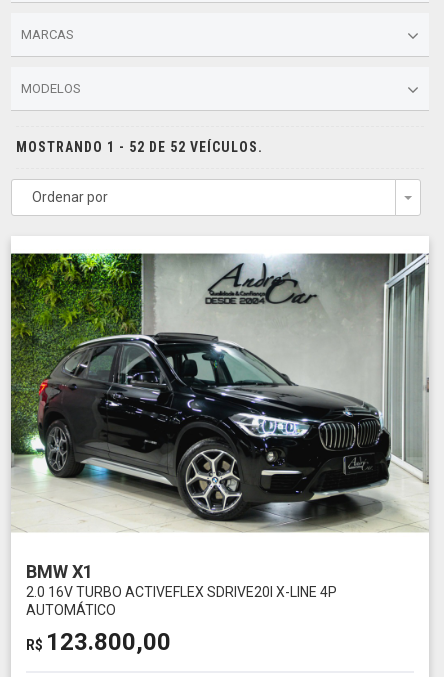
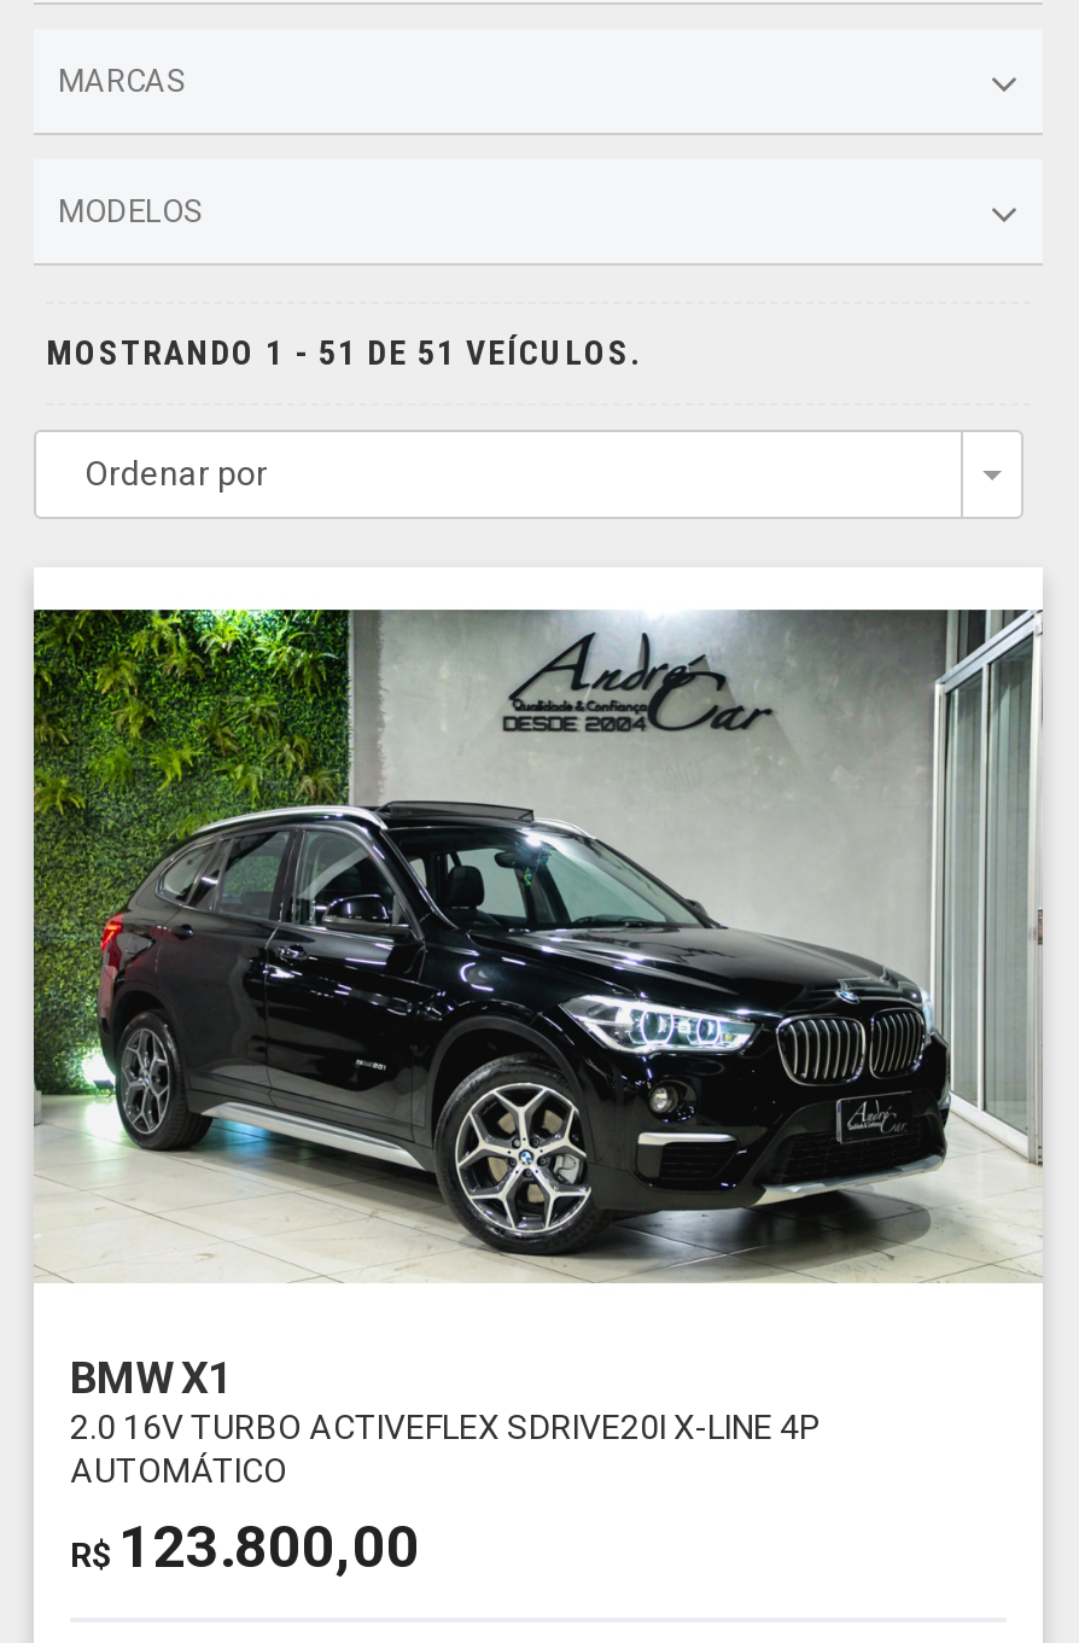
- MOSTRANDO 1 - 52 DE 52 VEÍCULOS.
+ MOSTRANDO 1 - 51 DE 51 VEÍCULOS.
